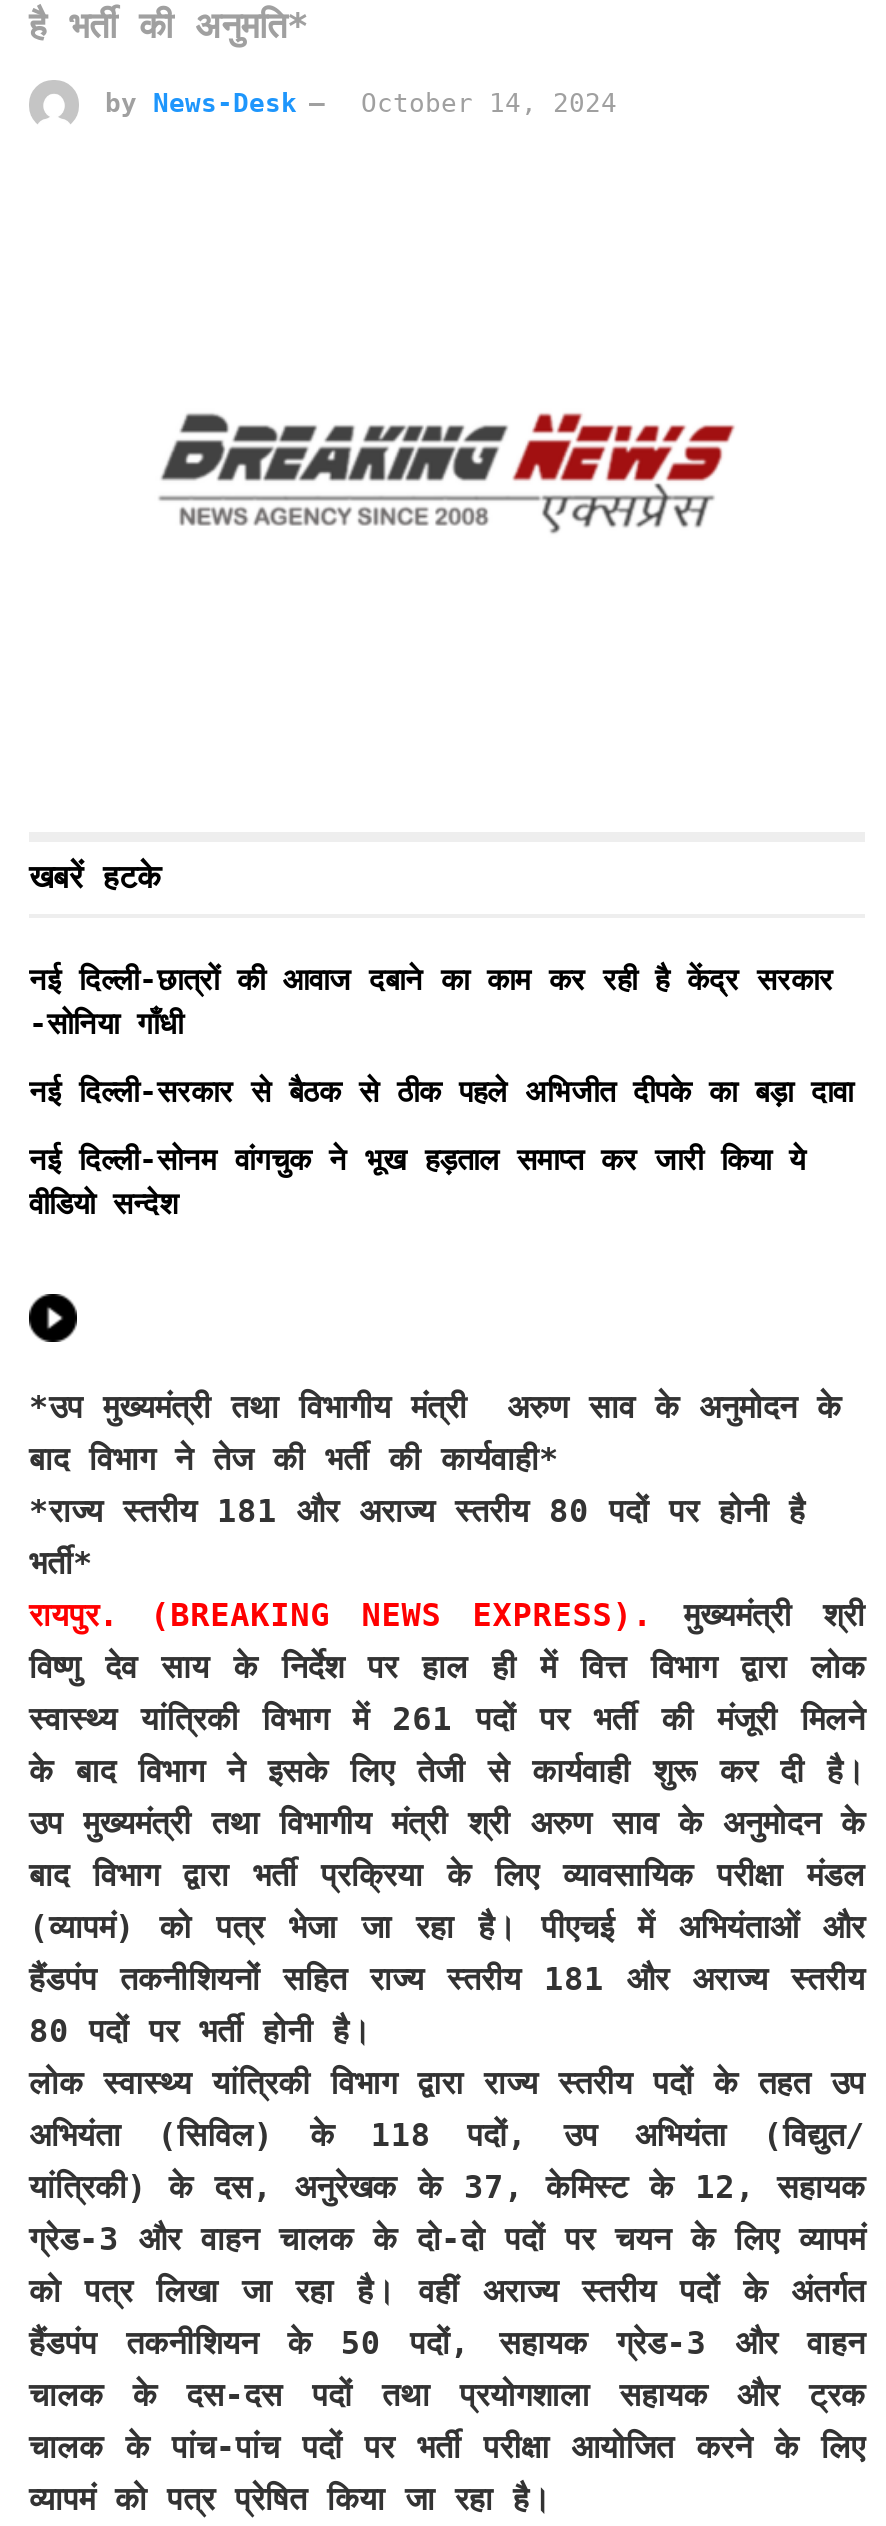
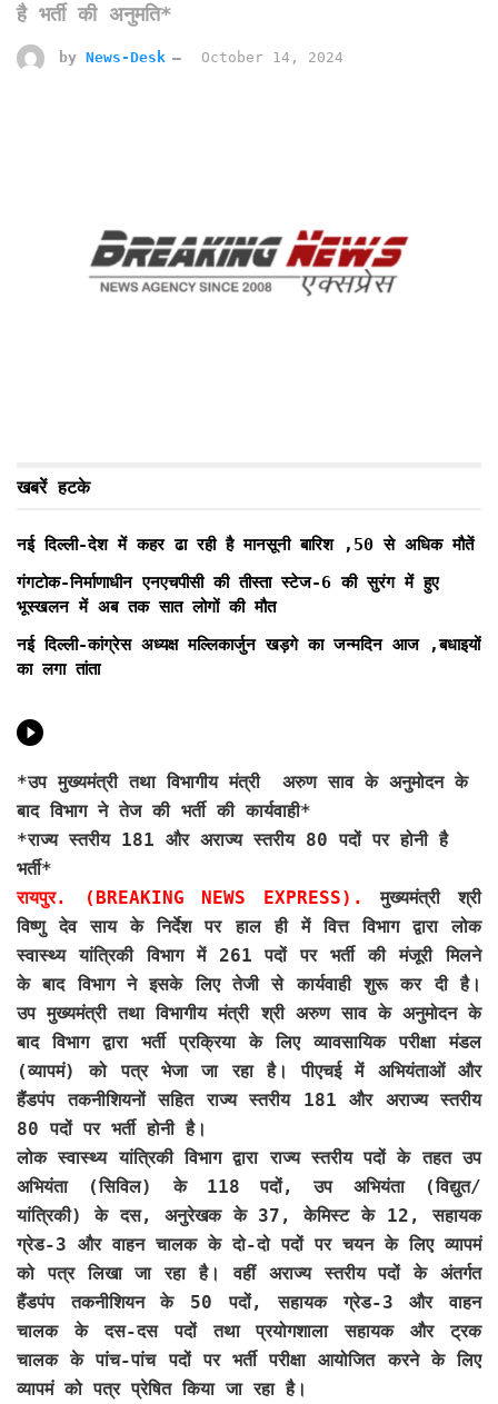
- नई दिल्ली-छात्रों की आवाज दबाने का काम कर रही है केंद्र सरकार
- -सोनिया गाँधी
+ नई दिल्ली-देश में कहर ढा रही है मानसूनी बारिश ,50 से अधिक मौतें

- नई दिल्ली-सरकार से बैठक से ठीक पहले अभिजीत दीपके का बड़ा दावा
+ गंगटोक-निर्माणाधीन एनएचपीसी की तीस्ता स्टेज-6 की सुरंग में हुए
+ भूस्खलन में अब तक सात लोगों की मौत

- नई दिल्ली-सोनम वांगचुक ने भूख हड़ताल समाप्त कर जारी किया ये
- वीडियो सन्देश
+ नई दिल्ली-कांग्रेस अध्यक्ष मल्लिकार्जुन खड़गे का जन्मदिन आज ,बधाइयों
+ का लगा तांता
